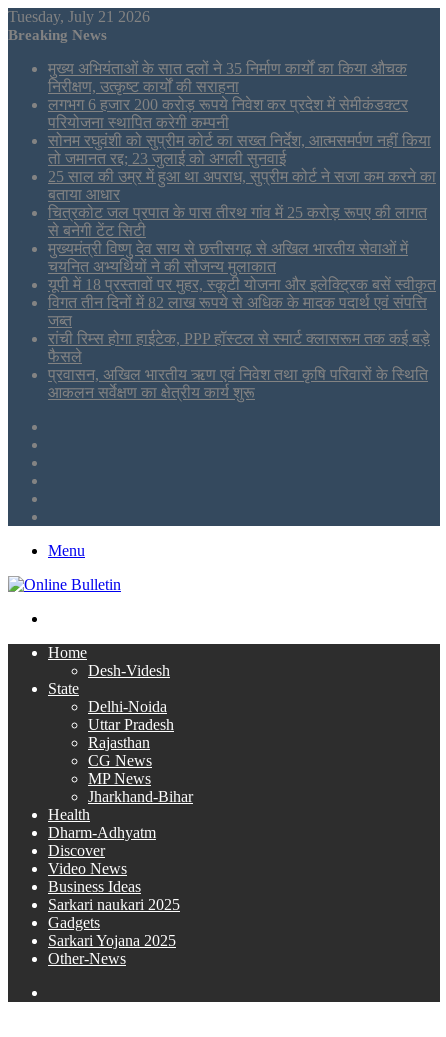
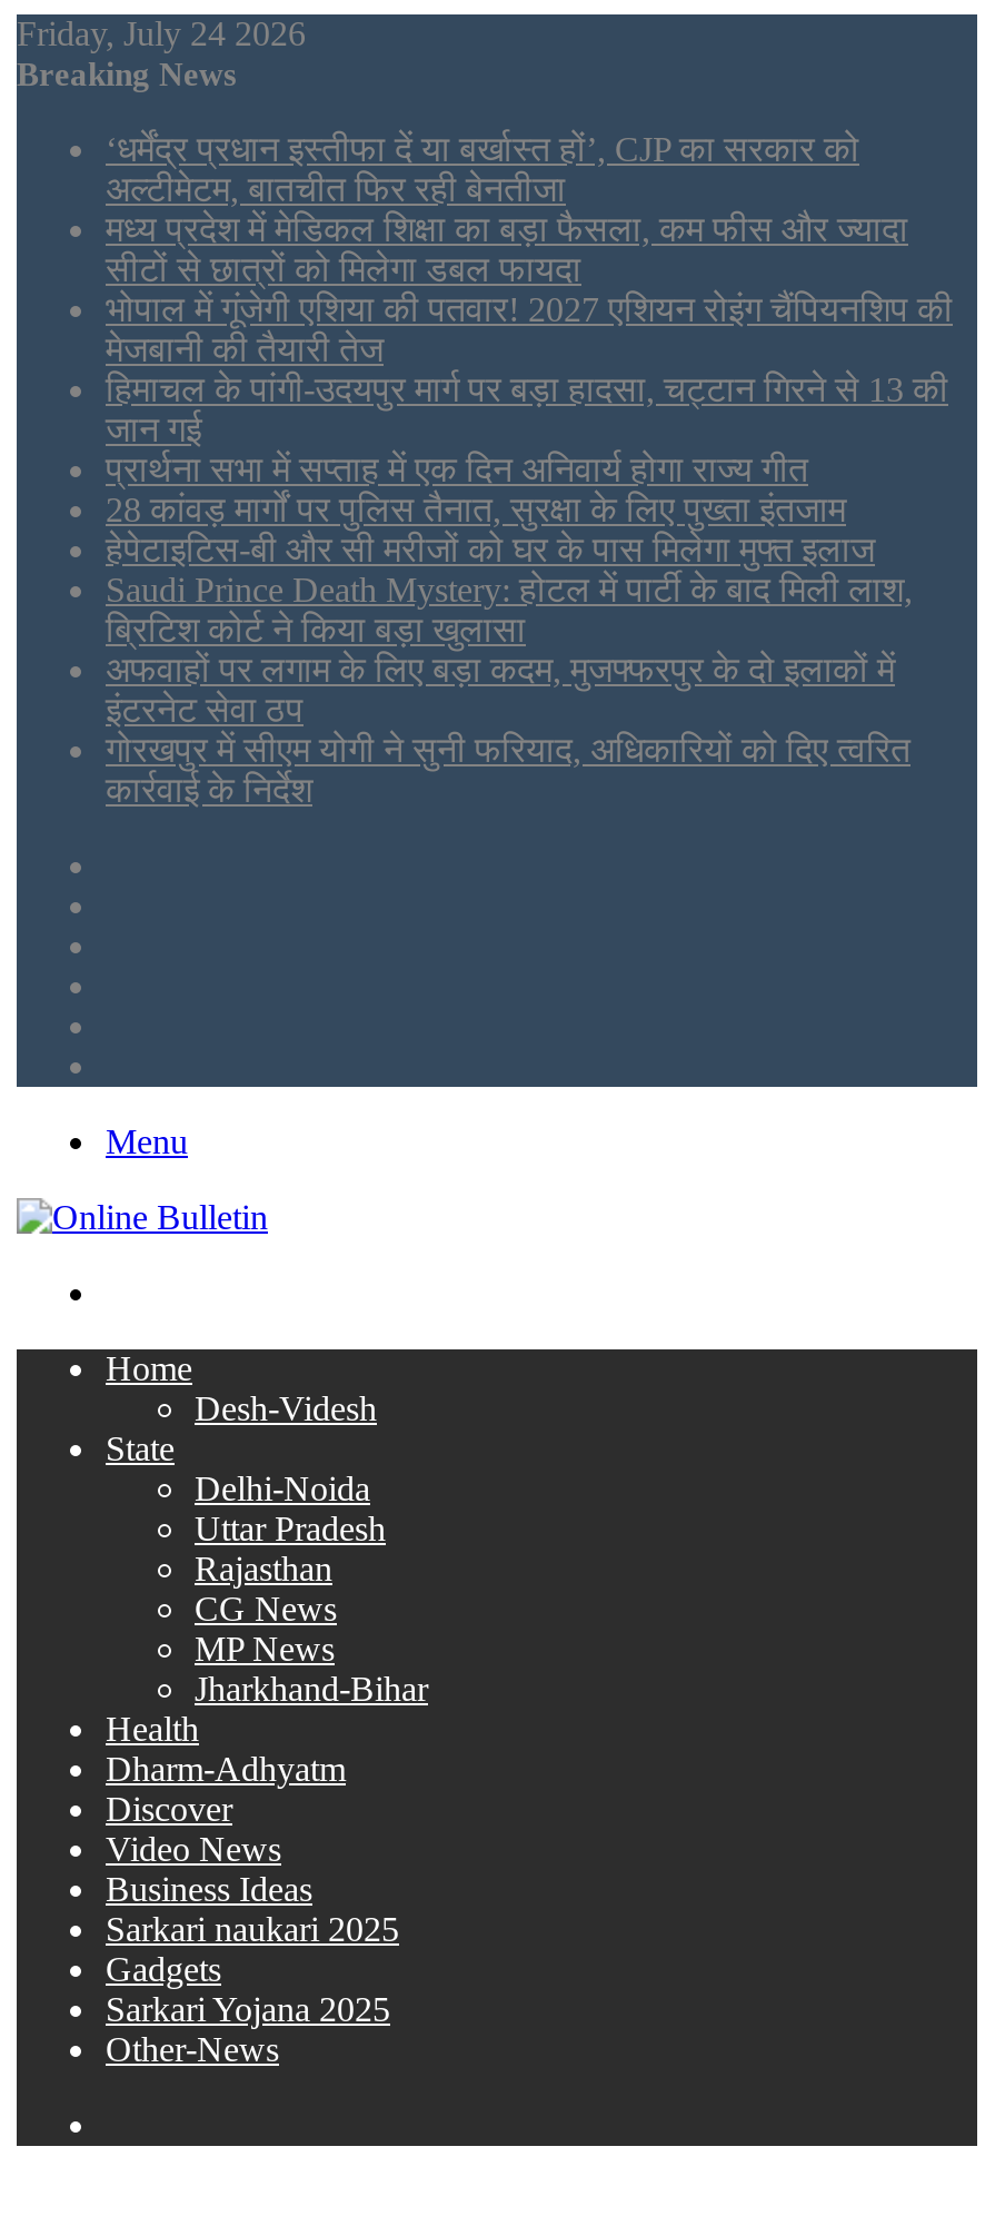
- Tuesday, July 21 2026
+ Friday, July 24 2026

- मुख्य अभियंताओं के सात दलों ने 35 निर्माण कार्यों का किया औचक
- निरीक्षण, उत्कृष्ट कार्यों की सराहना
- लगभग 6 हजार 200 करोड़ रूपये निवेश कर प्रदेश में सेमीकंडक्टर
- परियोजना स्थापित करेगी कम्पनी
- सोनम रघुवंशी को सुप्रीम कोर्ट का सख्त निर्देश, आत्मसमर्पण नहीं किया
- तो जमानत रद्द; 23 जुलाई को अगली सुनवाई
- 25 साल की उम्र में हुआ था अपराध, सुप्रीम कोर्ट ने सजा कम करने का
- बताया आधार
- चित्रकोट जल प्रपात के पास तीरथ गांव में 25 करोड़ रूपए की लागत
- से बनेगी टेंट सिटी
- मुख्यमंत्री विष्णु देव साय से छत्तीसगढ़ से अखिल भारतीय सेवाओं में
- चयनित अभ्यर्थियों ने की सौजन्य मुलाकात
- यूपी में 18 प्रस्तावों पर मुहर, स्कूटी योजना और इलेक्ट्रिक बसें स्वीकृत
- विगत तीन दिनों में 82 लाख रूपये से अधिक के मादक पदार्थ एवं संपत्ति
- जब्त
- रांची रिम्स होगा हाईटेक, PPP हॉस्टल से स्मार्ट क्लासरूम तक कई बड़े
- फैसले
- प्रवासन, अखिल भारतीय ऋण एवं निवेश तथा कृषि परिवारों के स्थिति
- आकलन सर्वेक्षण का क्षेत्रीय कार्य शुरू
+ ‘धर्मेंद्र प्रधान इस्तीफा दें या बर्खास्त हों’, CJP का सरकार को
+ अल्टीमेटम, बातचीत फिर रही बेनतीजा
+ मध्य प्रदेश में मेडिकल शिक्षा का बड़ा फैसला, कम फीस और ज्यादा
+ सीटों से छात्रों को मिलेगा डबल फायदा
+ भोपाल में गूंजेगी एशिया की पतवार! 2027 एशियन रोइंग चैंपियनशिप की
+ मेजबानी की तैयारी तेज
+ हिमाचल के पांगी-उदयपुर मार्ग पर बड़ा हादसा, चट्टान गिरने से 13 की
+ जान गई
+ प्रार्थना सभा में सप्ताह में एक दिन अनिवार्य होगा राज्य गीत
+ 28 कांवड़ मार्गों पर पुलिस तैनात, सुरक्षा के लिए पुख्ता इंतजाम
+ हेपेटाइटिस-बी और सी मरीजों को घर के पास मिलेगा मुफ्त इलाज
+ Saudi Prince Death Mystery: होटल में पार्टी के बाद मिली लाश,
+ ब्रिटिश कोर्ट ने किया बड़ा खुलासा
+ अफवाहों पर लगाम के लिए बड़ा कदम, मुजफ्फरपुर के दो इलाकों में
+ इंटरनेट सेवा ठप
+ गोरखपुर में सीएम योगी ने सुनी फरियाद, अधिकारियों को दिए त्वरित
+ कार्रवाई के निर्देश
